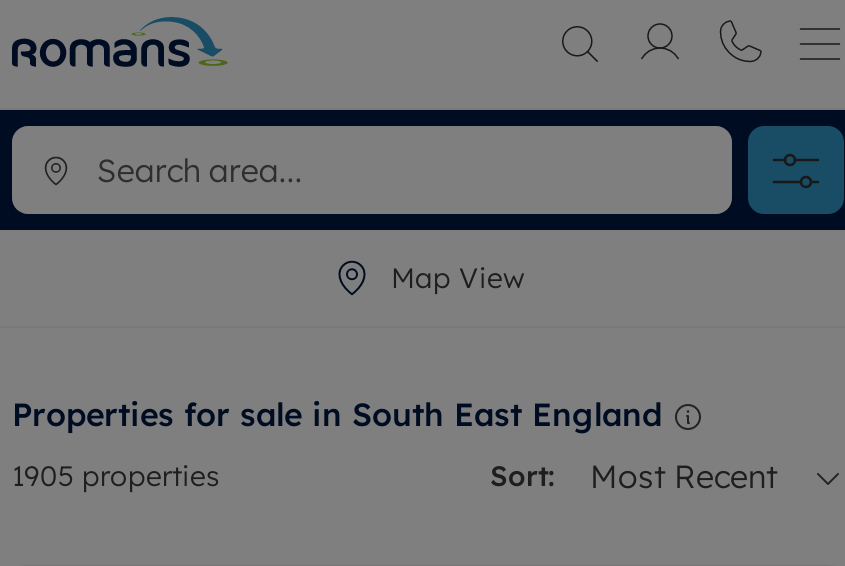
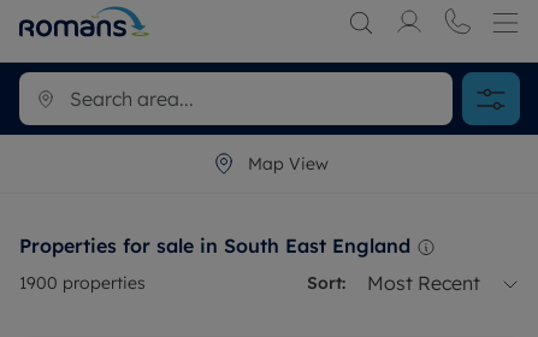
- 1905 properties
+ 1900 properties
